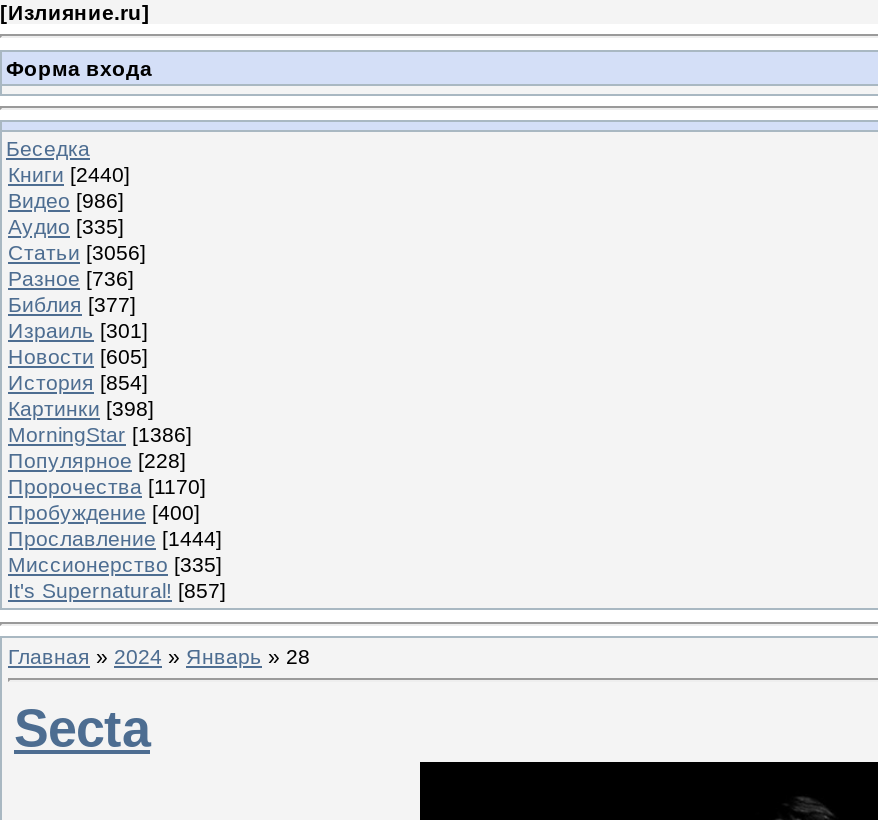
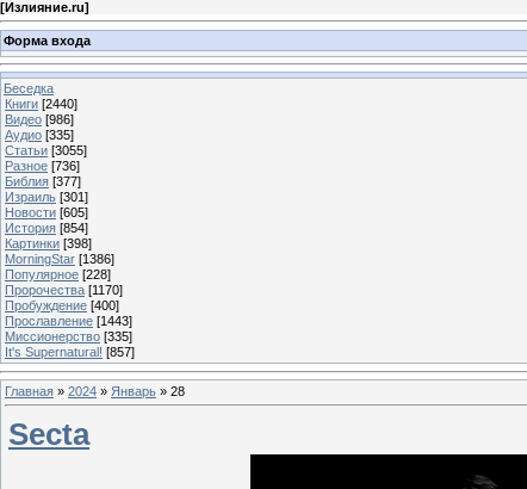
- Статьи [3056]
+ Статьи [3055]

- Прославление [1444]
+ Прославление [1443]
